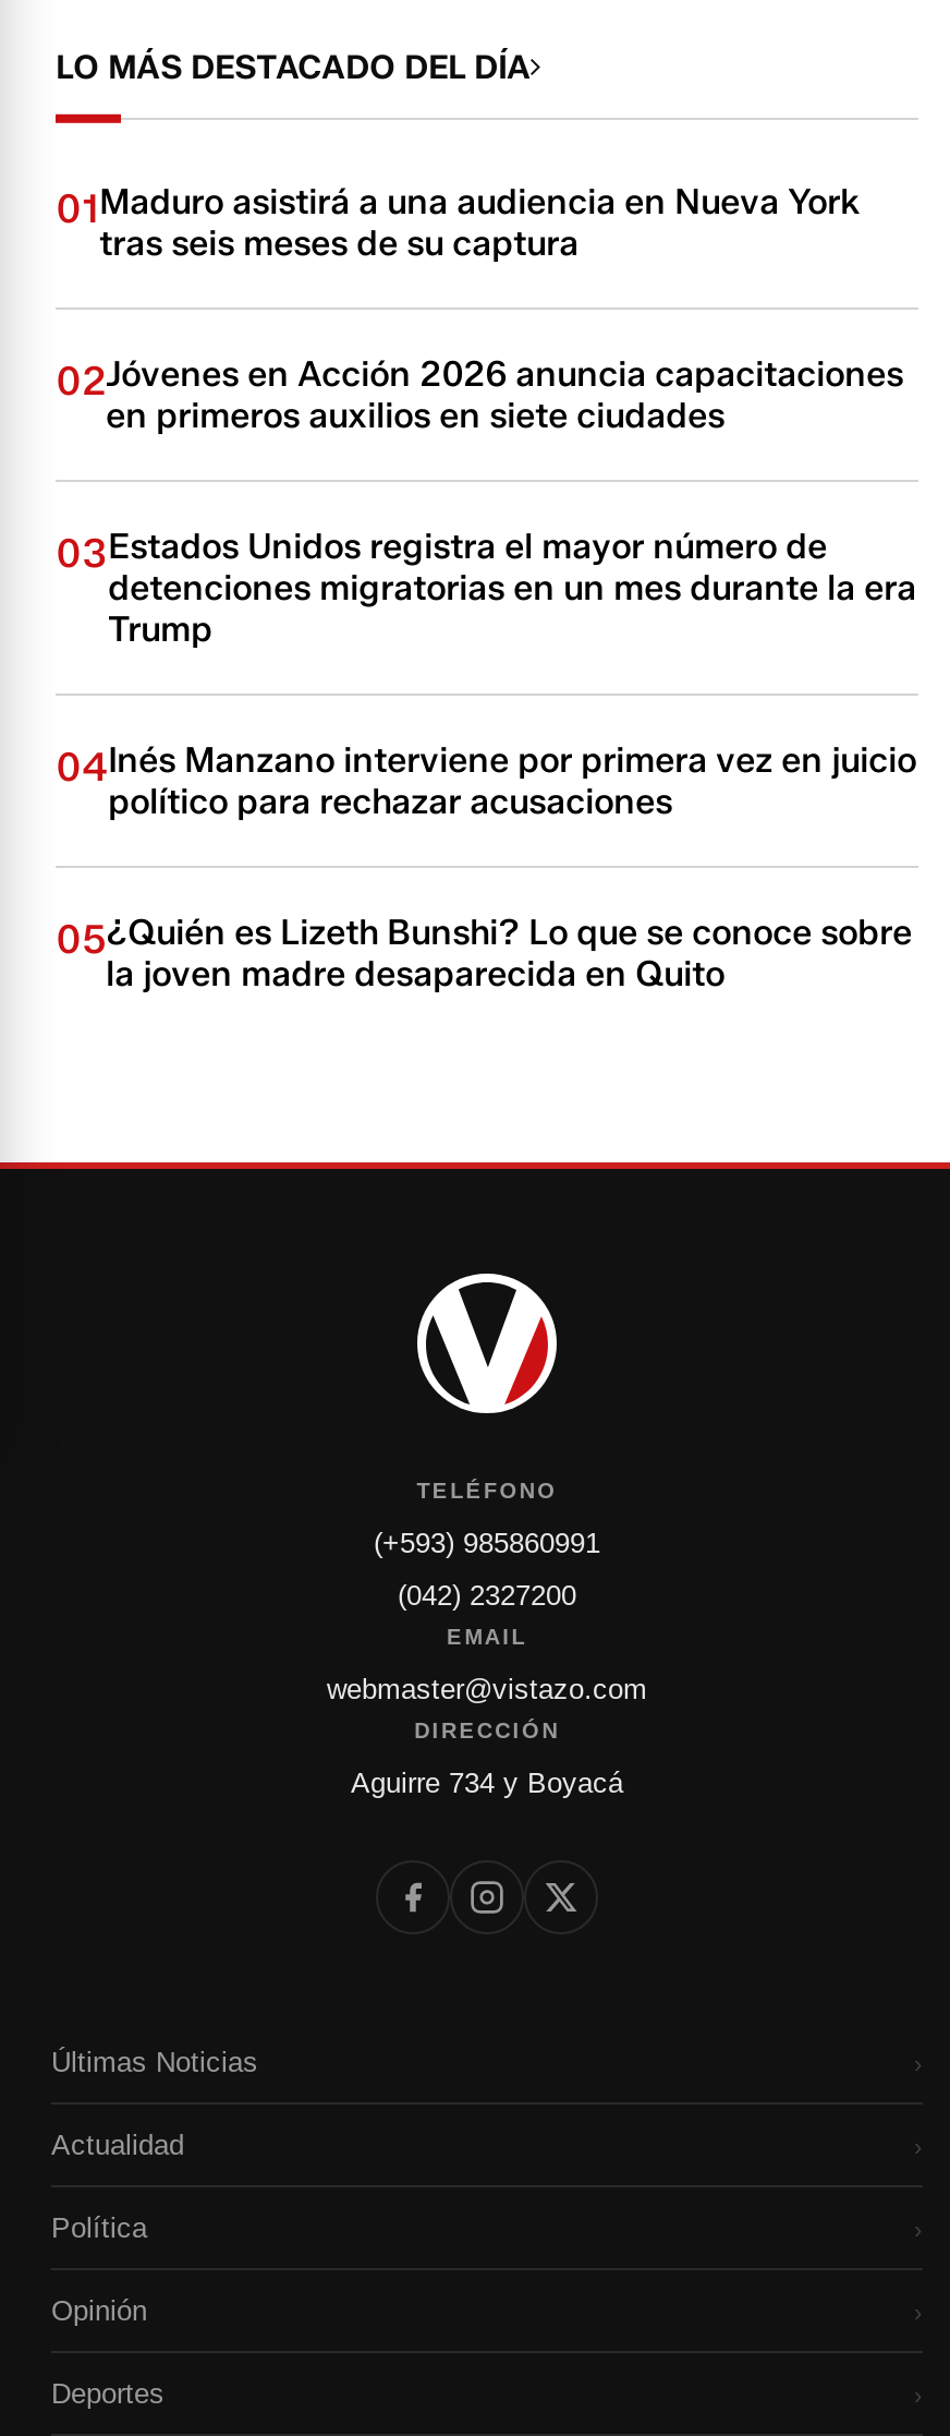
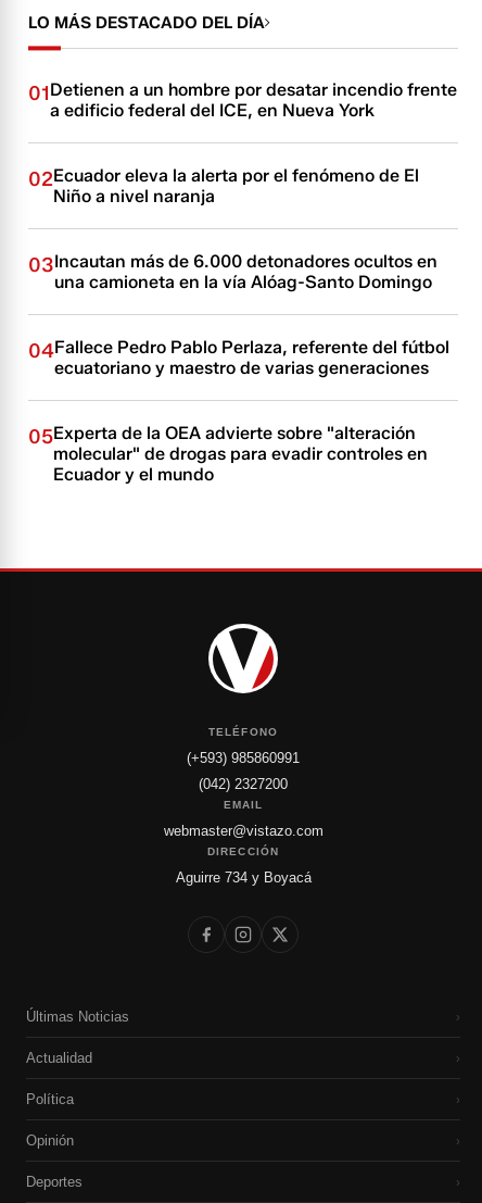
- 01Maduro asistirá a una audiencia en Nueva York
- tras seis meses de su captura
+ 01Detienen a un hombre por desatar incendio frente
+ a edificio federal del ICE, en Nueva York

- 02Jóvenes en Acción 2026 anuncia capacitaciones
- en primeros auxilios en siete ciudades
+ 02Ecuador eleva la alerta por el fenómeno de El
+ Niño a nivel naranja

- 03Estados Unidos registra el mayor número de
- detenciones migratorias en un mes durante la era
- Trump
+ 03Incautan más de 6.000 detonadores ocultos en
+ una camioneta en la vía Alóag-Santo Domingo

- 04Inés Manzano interviene por primera vez en juicio
- político para rechazar acusaciones
+ 04Fallece Pedro Pablo Perlaza, referente del fútbol
+ ecuatoriano y maestro de varias generaciones

- 05¿Quién es Lizeth Bunshi? Lo que se conoce sobre
- la joven madre desaparecida en Quito
+ 05Experta de la OEA advierte sobre "alteración
+ molecular" de drogas para evadir controles en
+ Ecuador y el mundo
